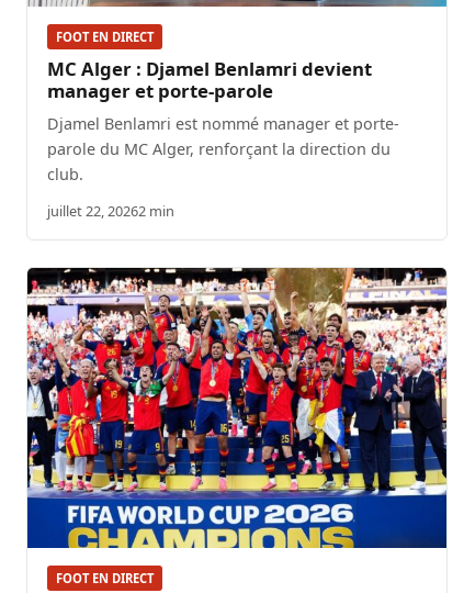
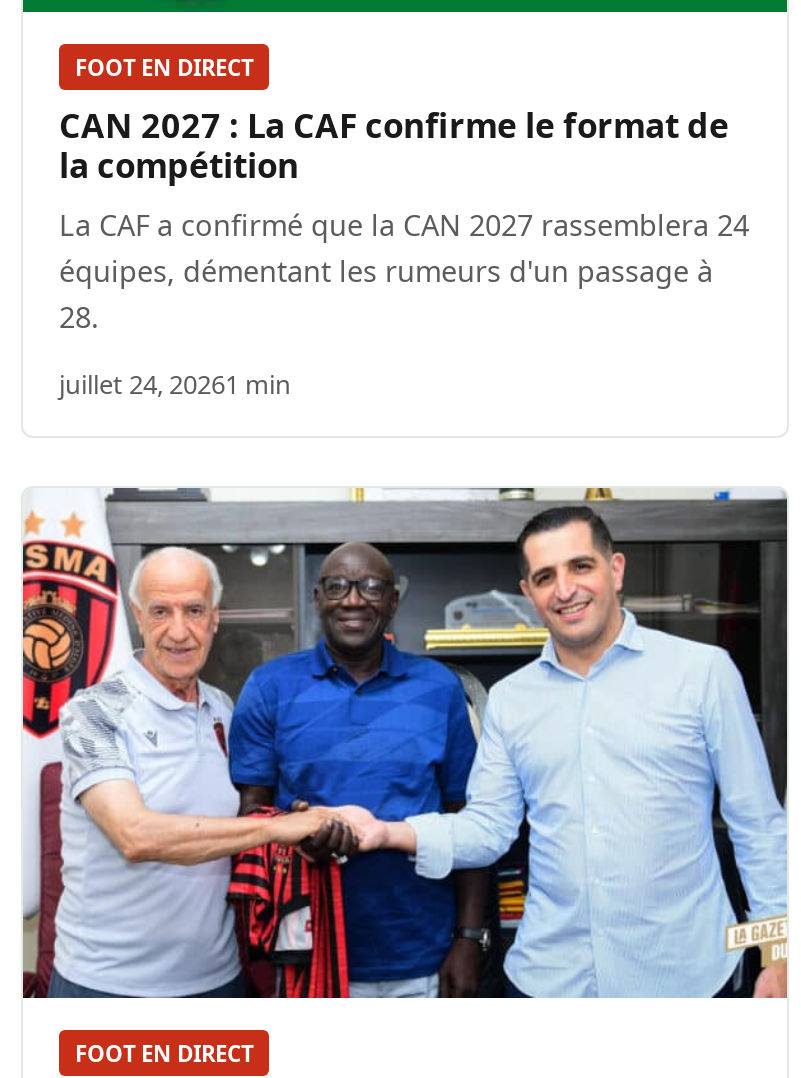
- MC Alger : Djamel Benlamri devient
- manager et porte-parole
- Djamel Benlamri est nommé manager et porte-
- parole du MC Alger, renforçant la direction du
- club.
+ CAN 2027 : La CAF confirme le format de
+ la compétition
+ La CAF a confirmé que la CAN 2027 rassemblera 24
+ équipes, démentant les rumeurs d'un passage à
+ 28.

- juillet 22, 20262 min
+ juillet 24, 20261 min

- [image]
+ [image]
